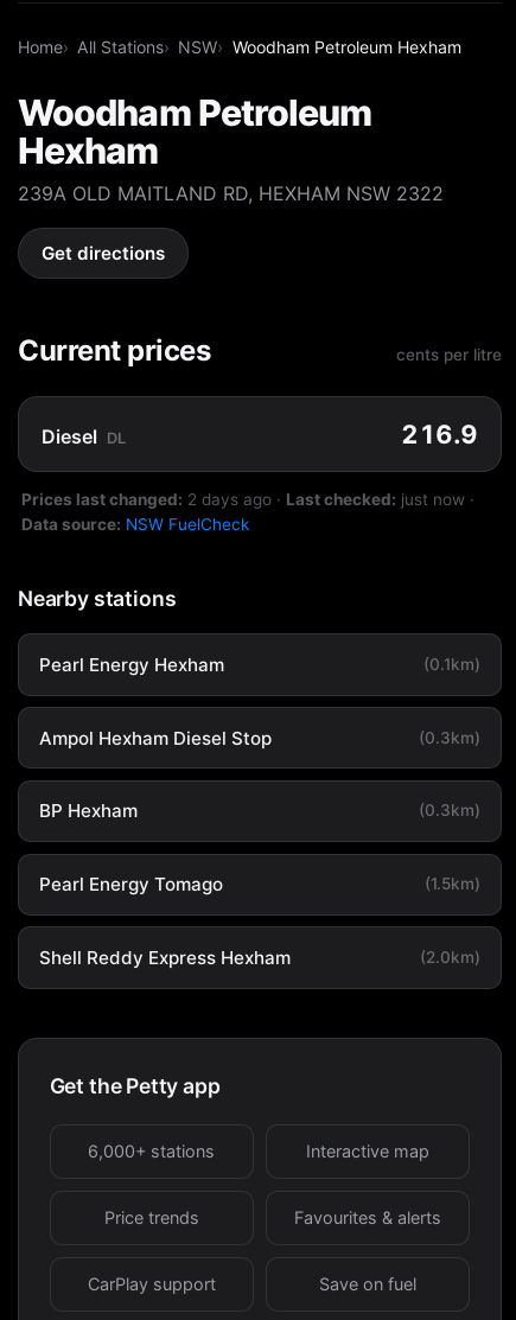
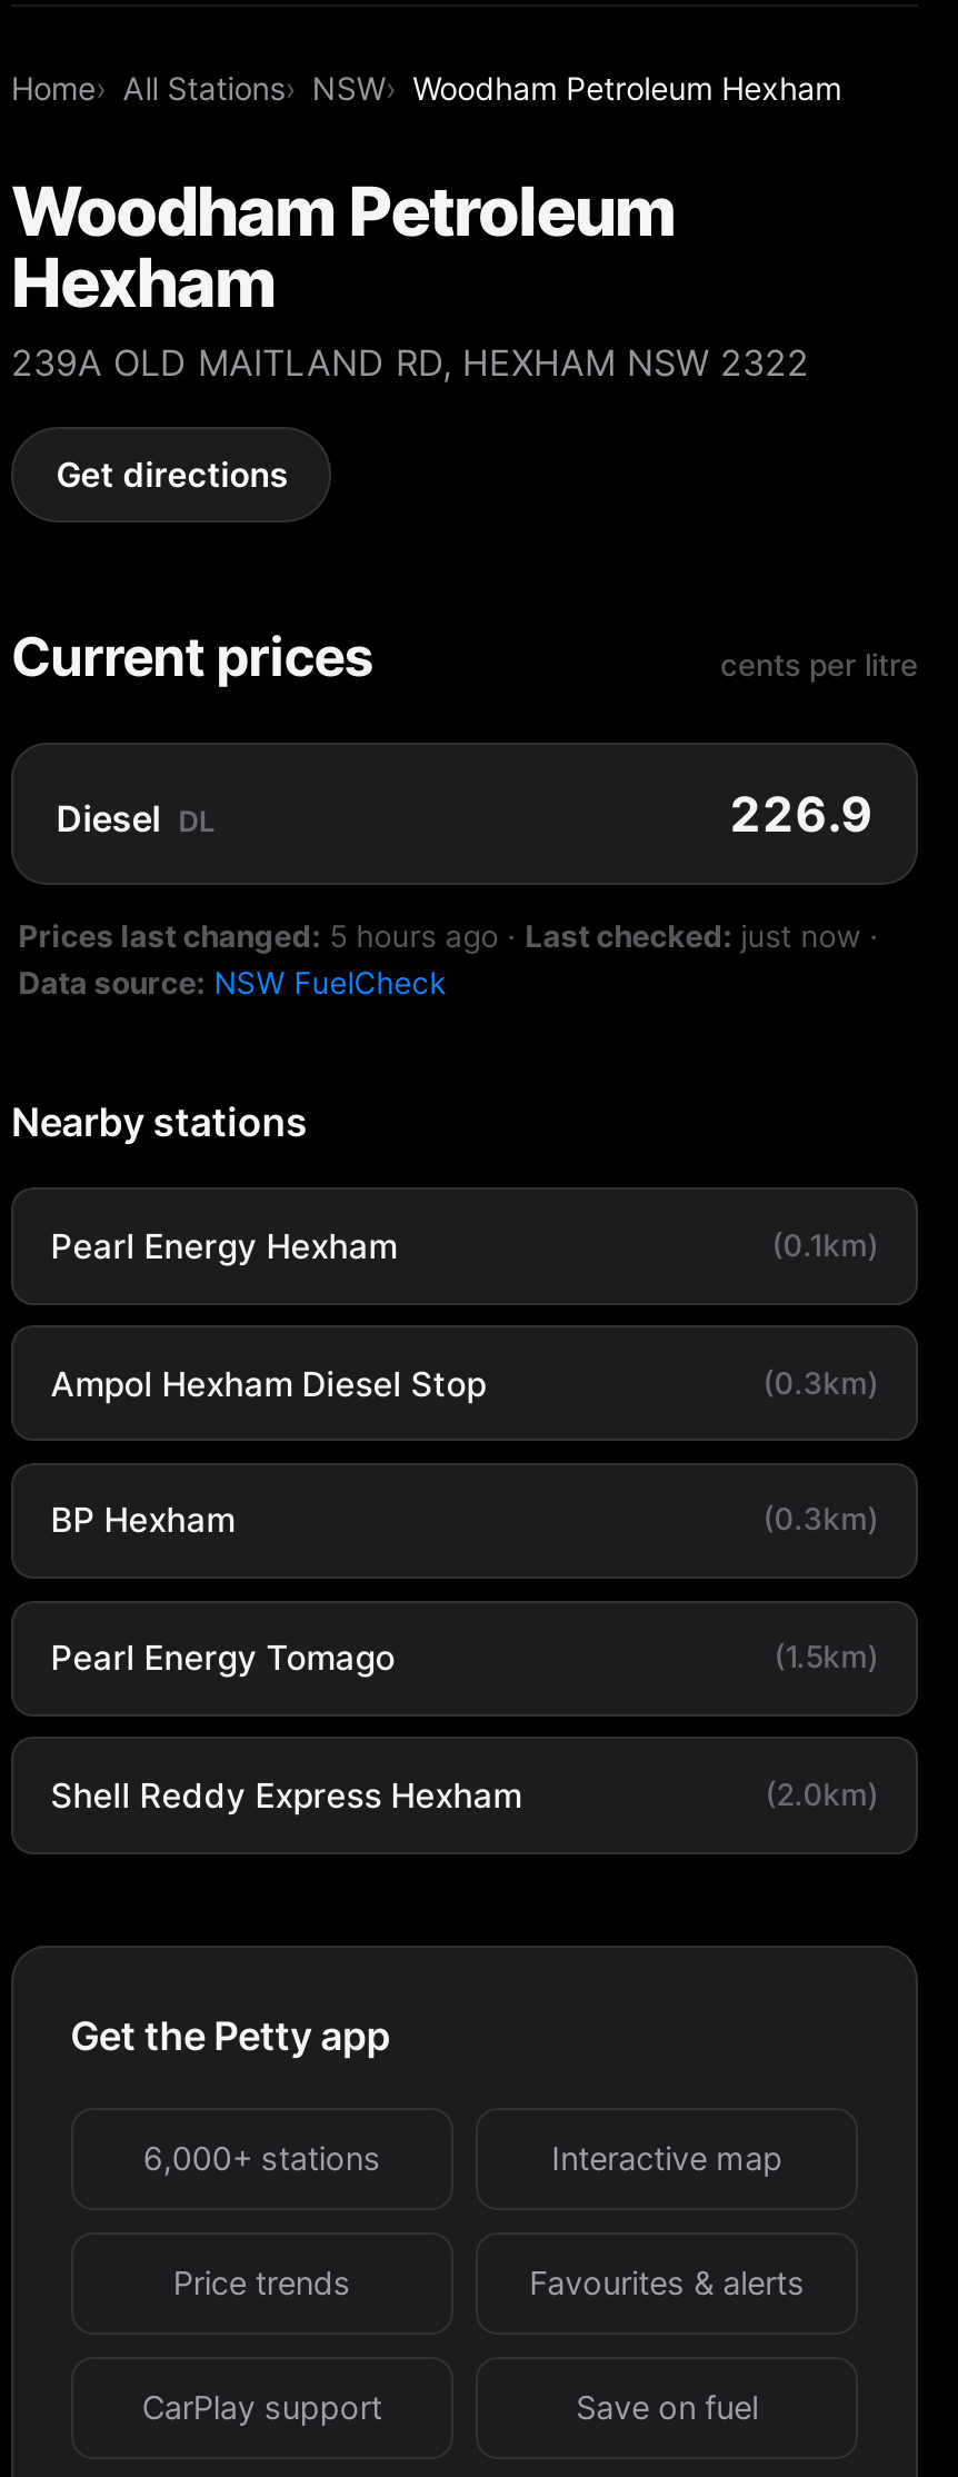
- 216.9
+ 226.9

- Prices last changed: 2 days ago · Last checked: just now ·
+ Prices last changed: 5 hours ago · Last checked: just now ·
